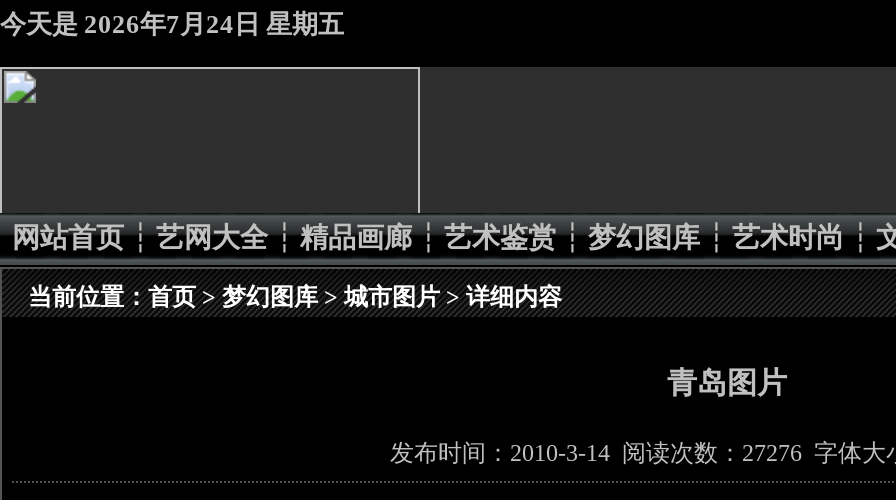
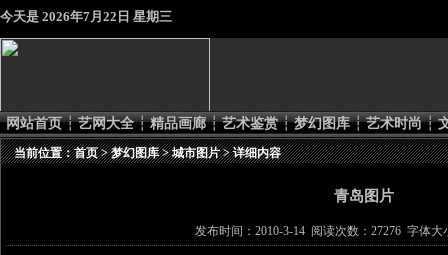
- 今天是2026年7月24日 星期五
+ 今天是2026年7月22日 星期三
